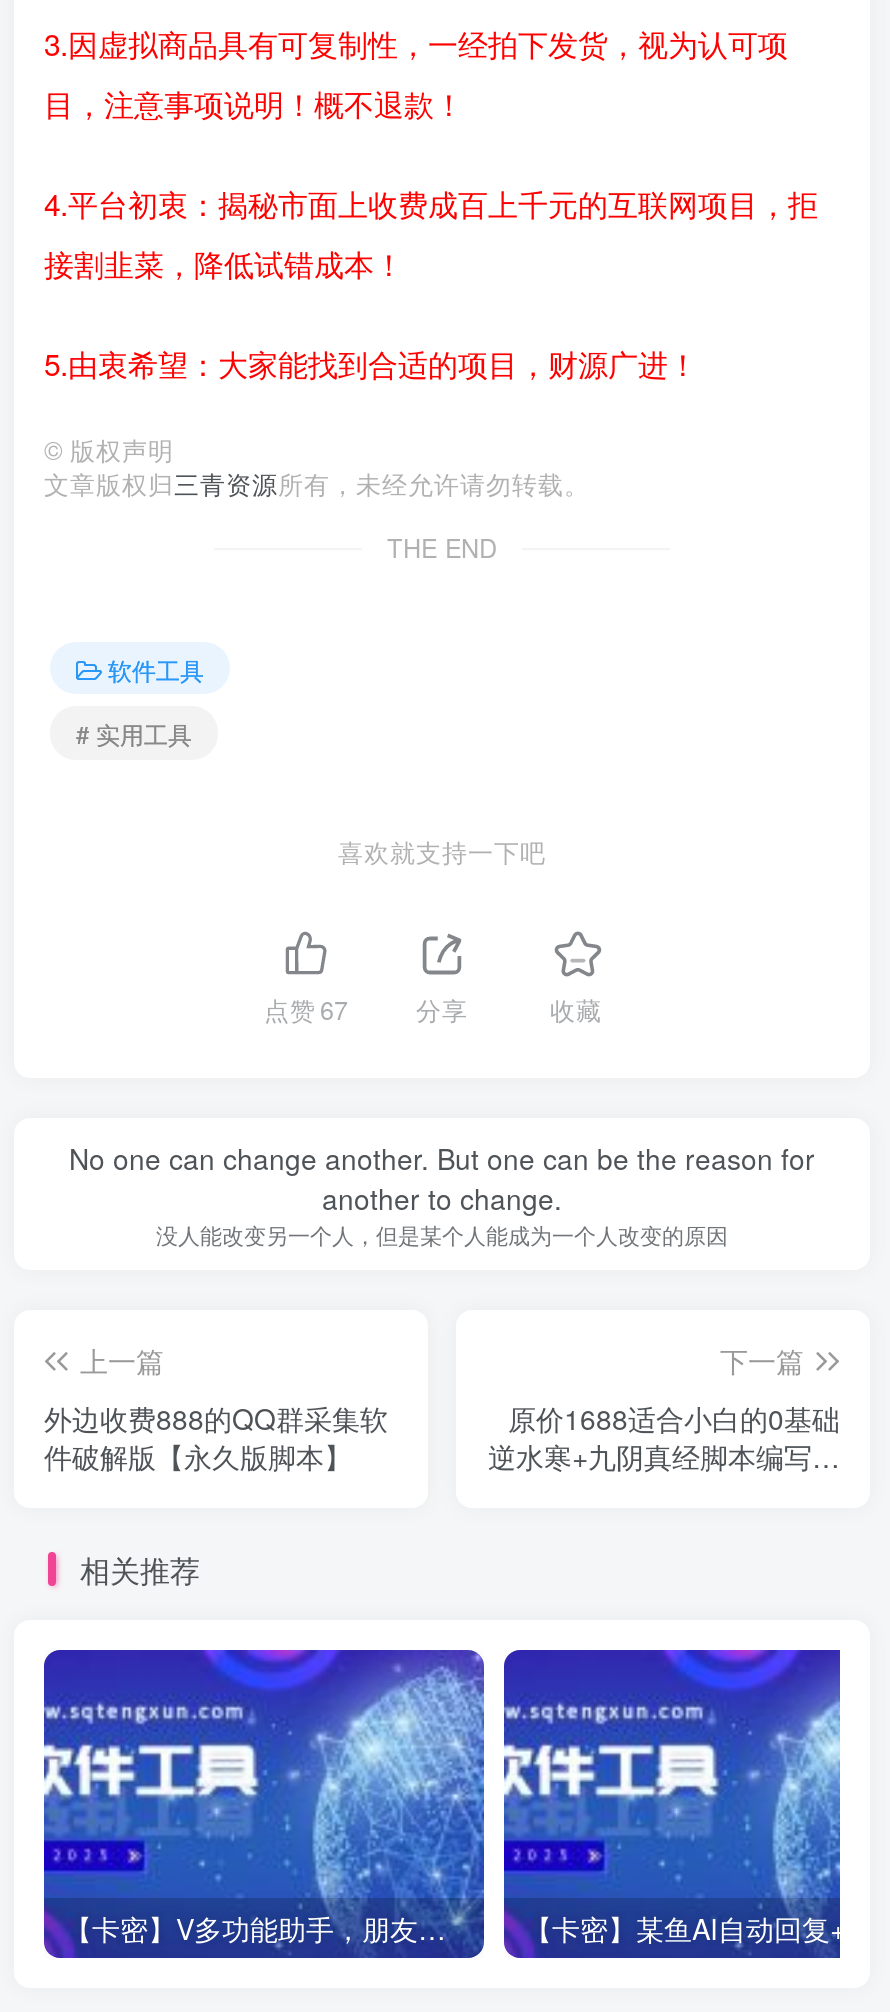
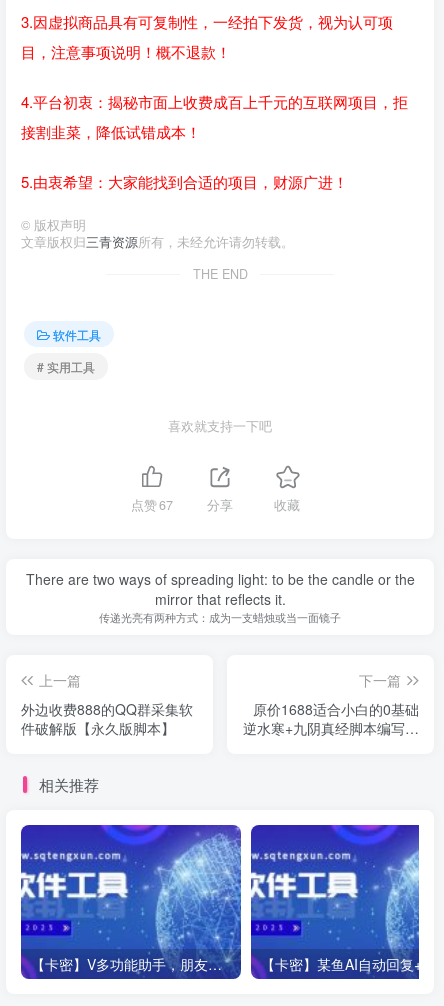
- No one can change another. But one can be the reason for
- another to change.
- 没人能改变另一个人，但是某个人能成为一个人改变的原因
+ There are two ways of spreading light: to be the candle or the
+ mirror that reflects it.
+ 传递光亮有两种方式：成为一支蜡烛或当一面镜子
